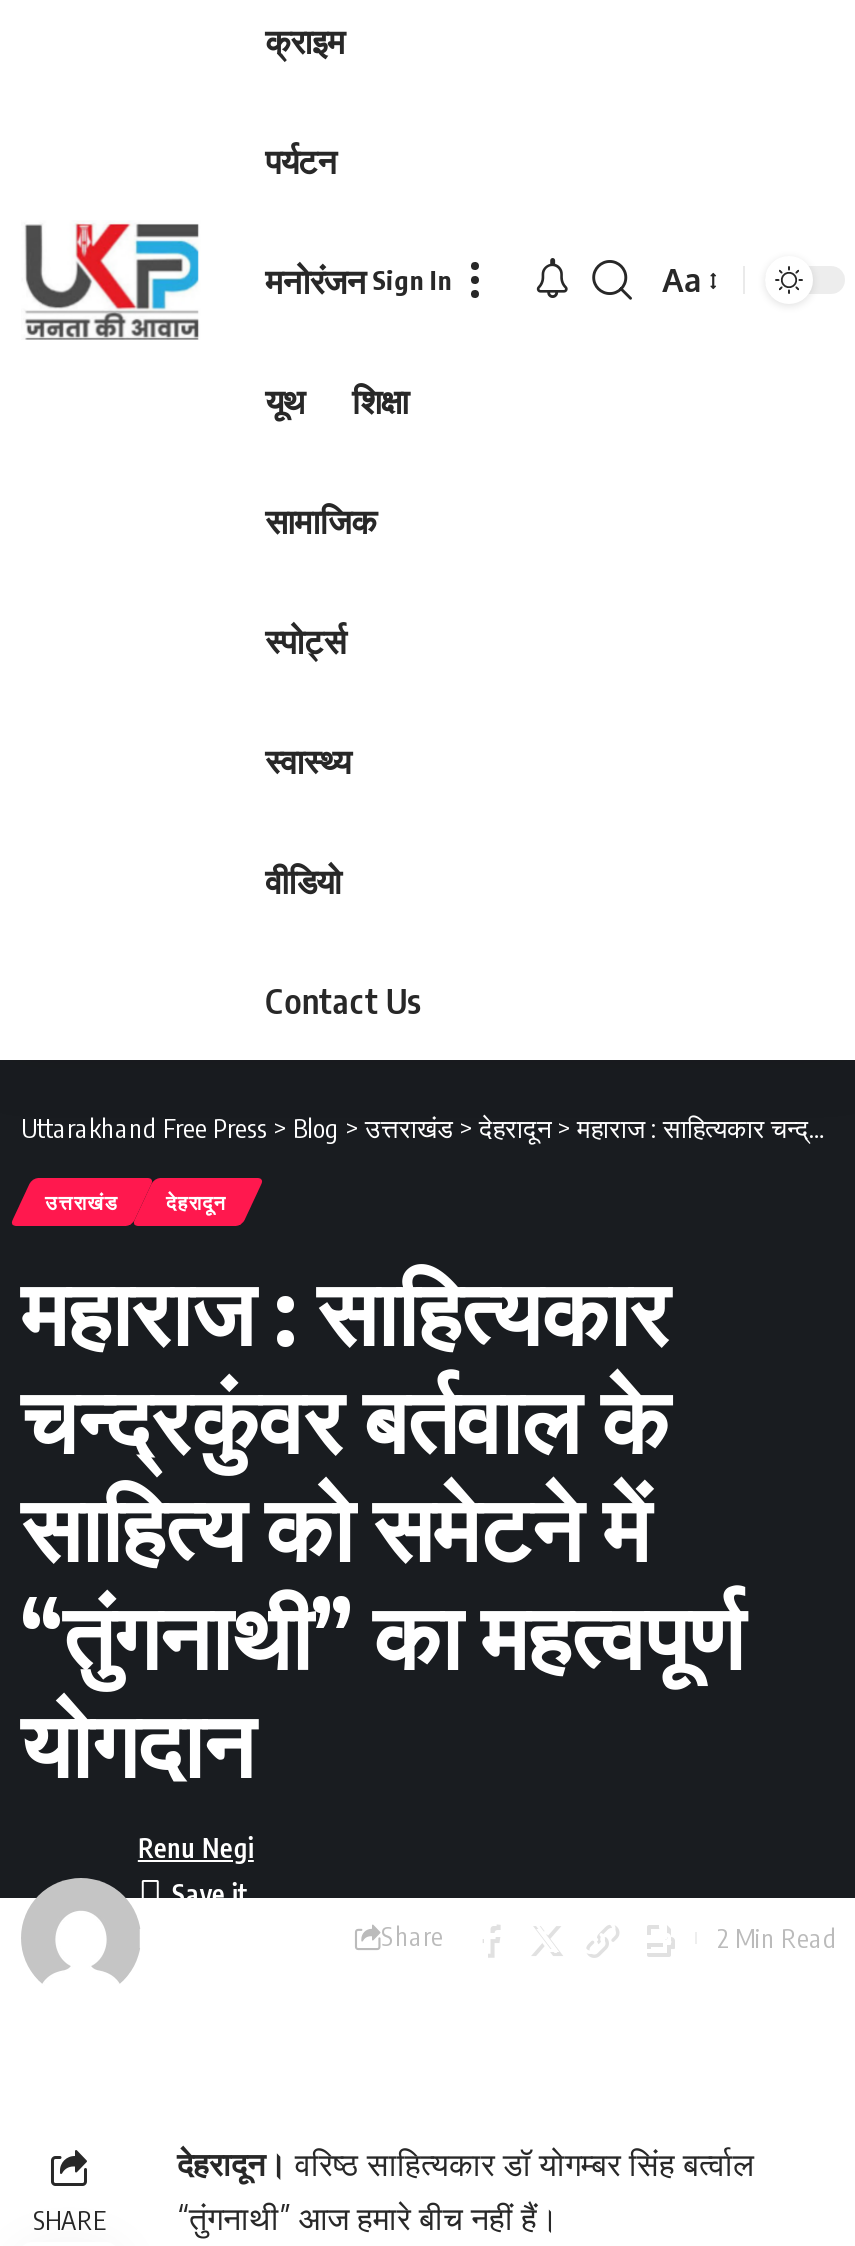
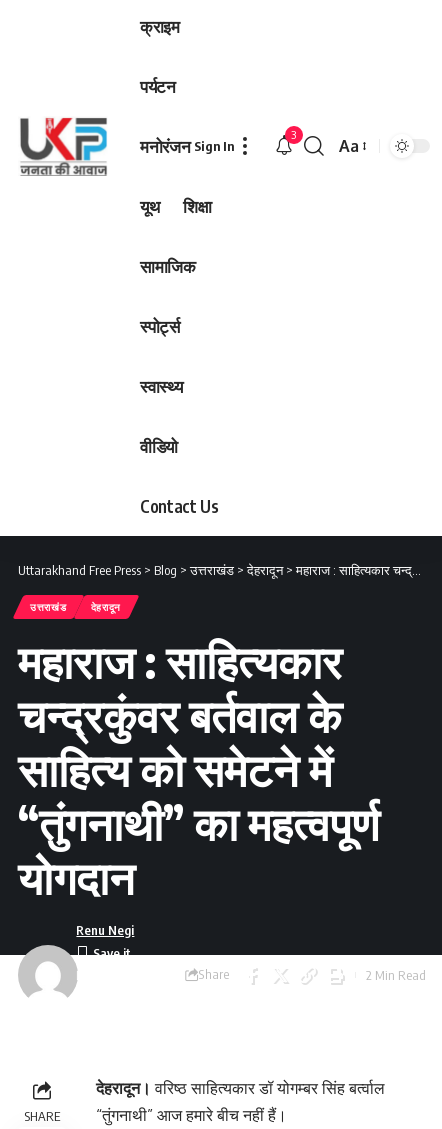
+ 3
